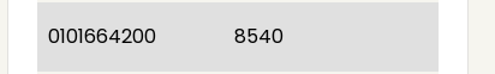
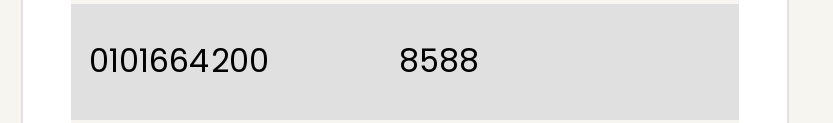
- 8540
+ 8588
